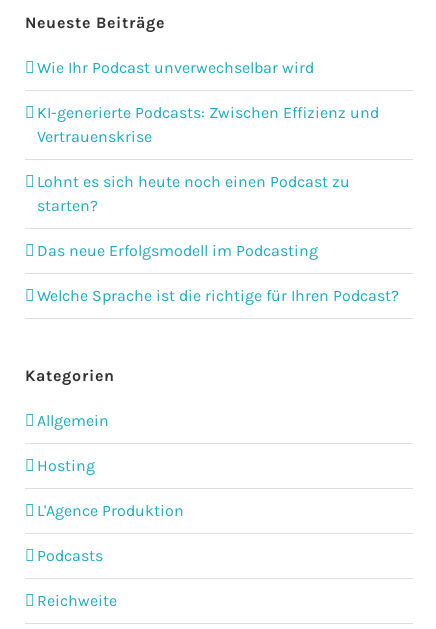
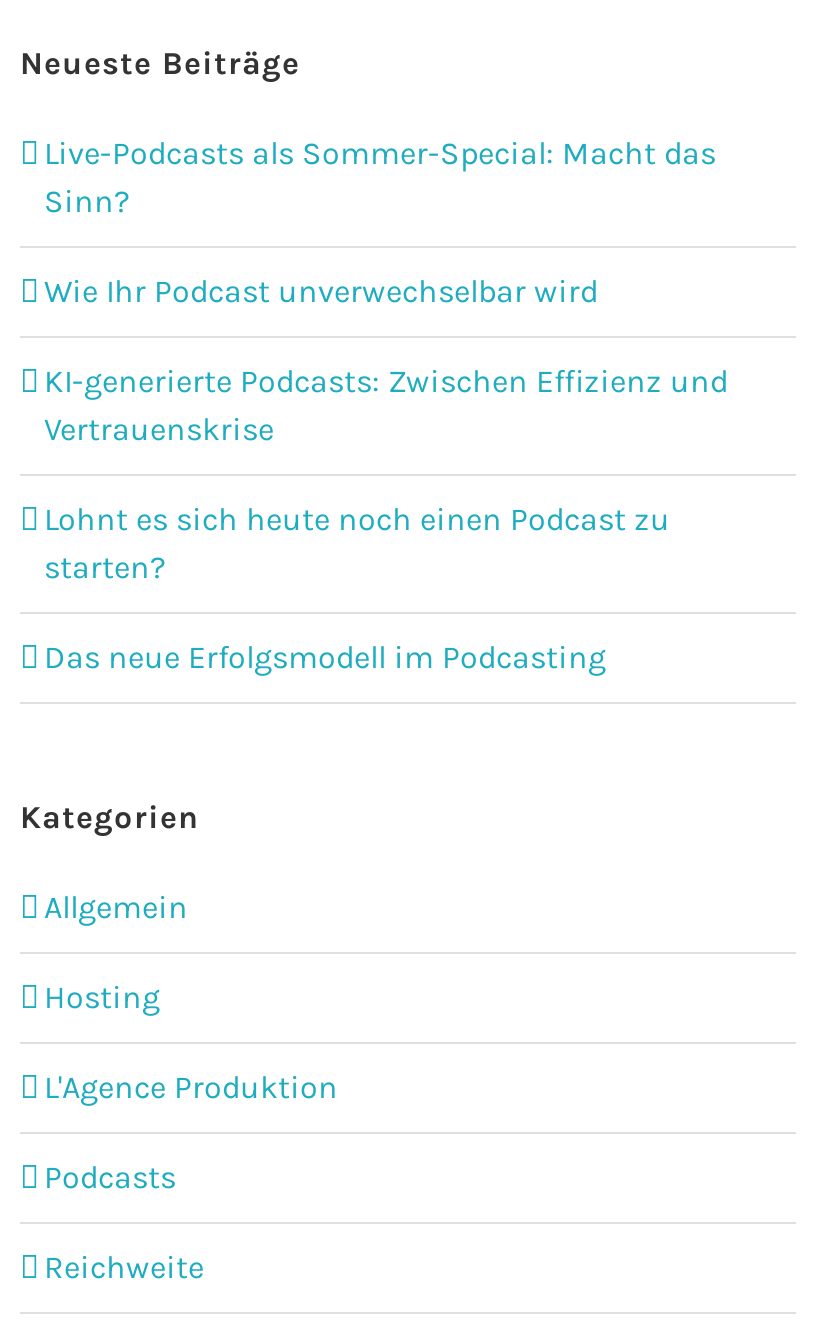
+ Live-Podcasts als Sommer-Special: Macht das
+ Sinn?

moved down: Wie Ihr Podcast unverwechselbar wird | KI-generierte Podcasts: Zwischen Effizienz und | Vertrauenskrise | Lohnt es sich heute noch einen Podcast zu | starten? | Das neue Erfolgsmodell im Podcasting

- Welche Sprache ist die richtige für Ihren Podcast?
